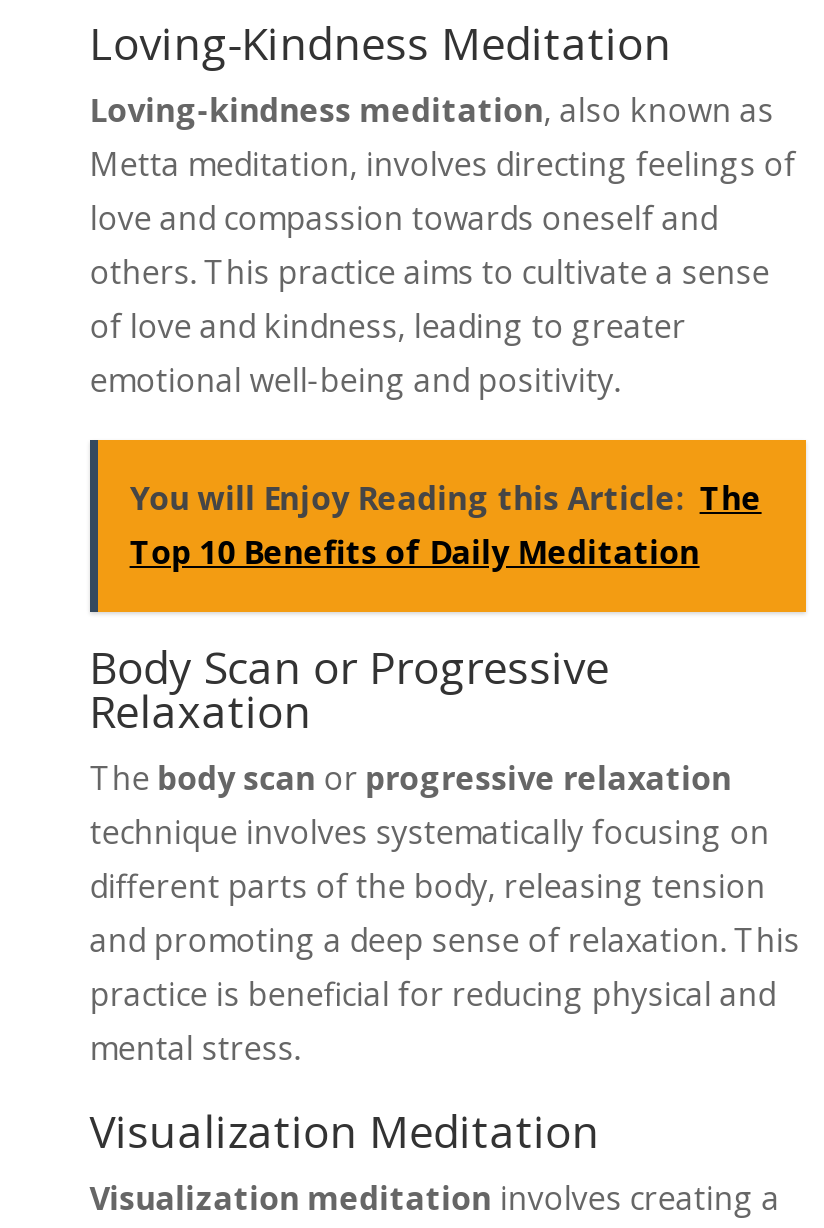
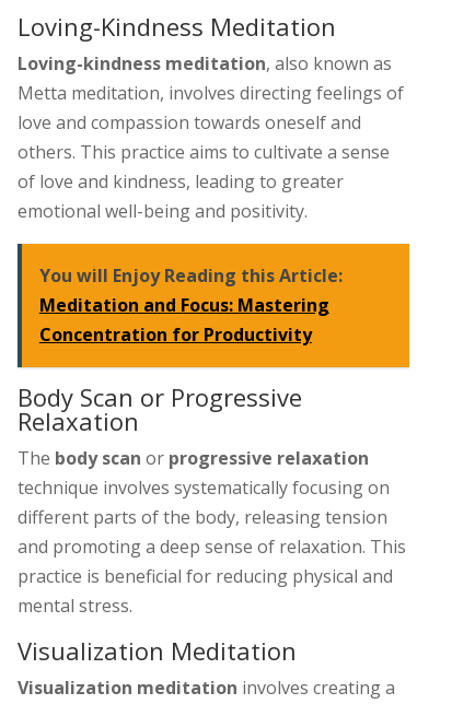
- You will Enjoy Reading this Article: The
- Top 10 Benefits of Daily Meditation
+ You will Enjoy Reading this Article:
+ Meditation and Focus: Mastering
+ Concentration for Productivity
